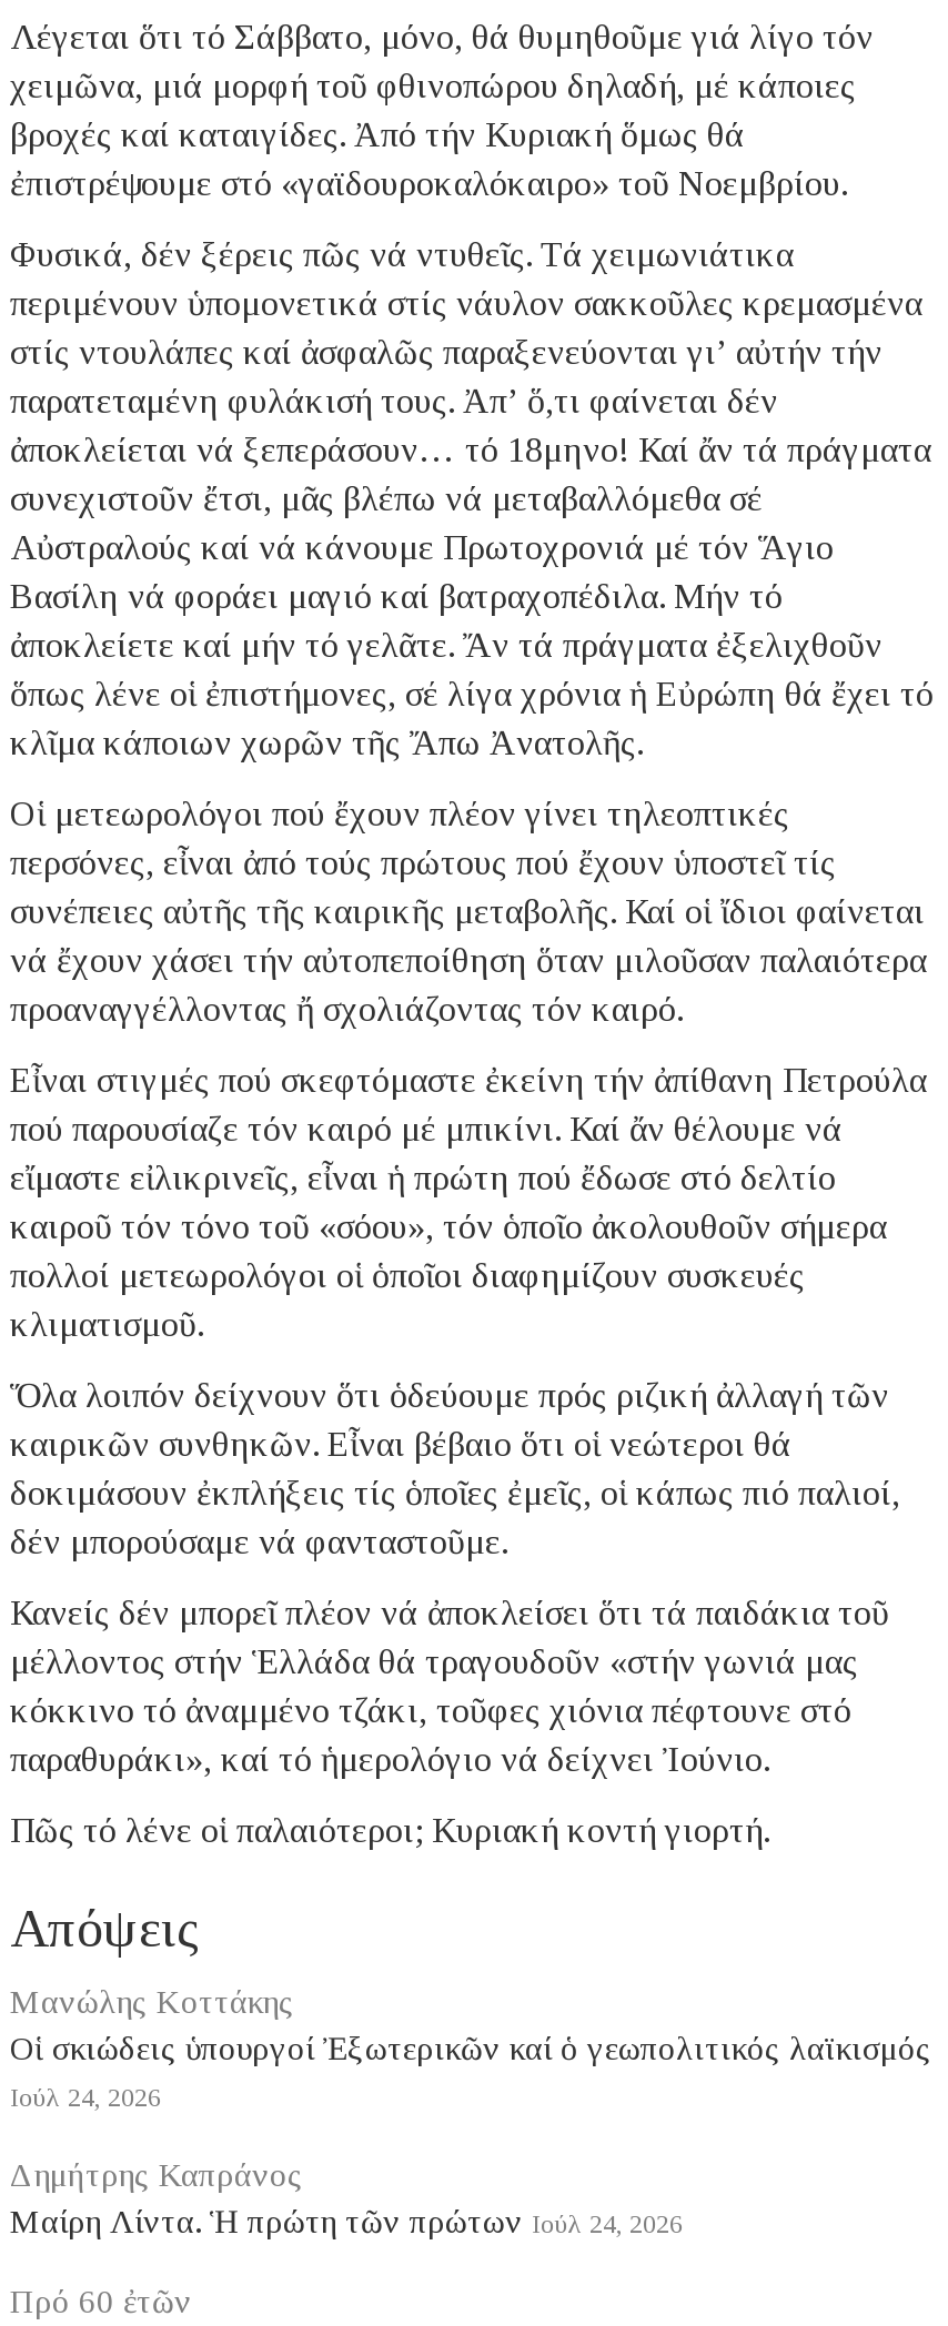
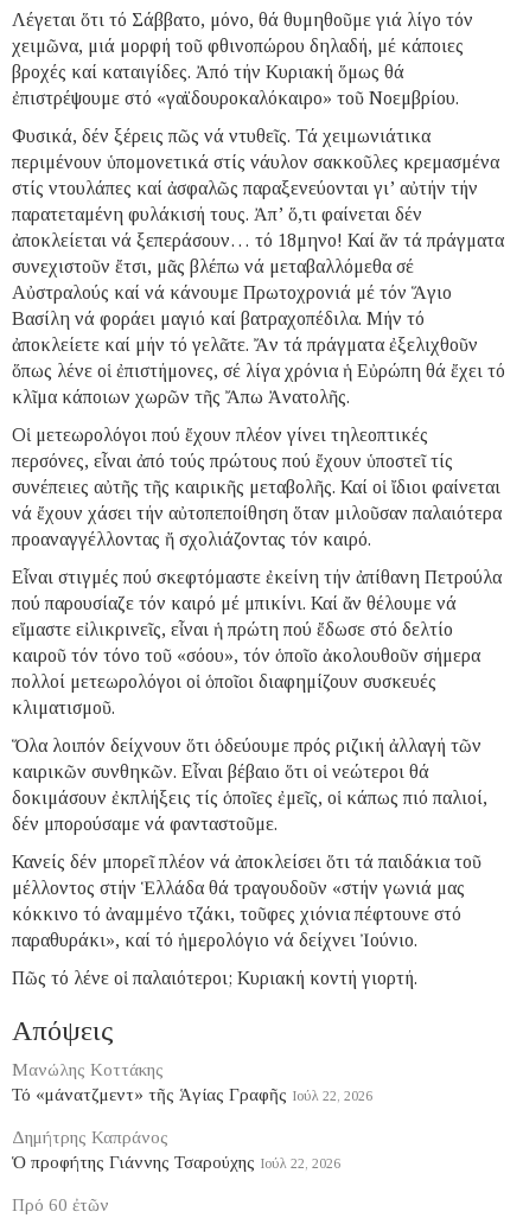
- Οἱ σκιώδεις ὑπουργοί Ἐξωτερικῶν καί ὁ γεωπολιτικός λαϊκισμός
- Ιούλ 24, 2026
+ Τό «μάνατζμεντ» τῆς Ἁγίας Γραφῆς Ιούλ 22, 2026

- Μαίρη Λίντα. Ἡ πρώτη τῶν πρώτων Ιούλ 24, 2026
+ Ὁ προφήτης Γιάννης Τσαρούχης Ιούλ 22, 2026
